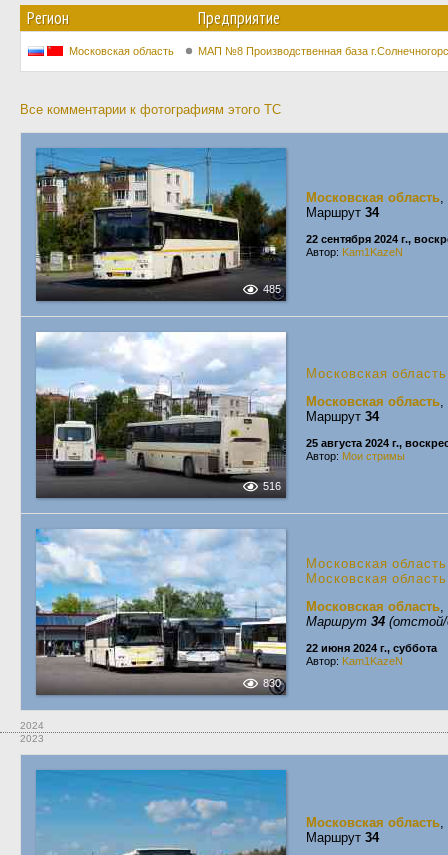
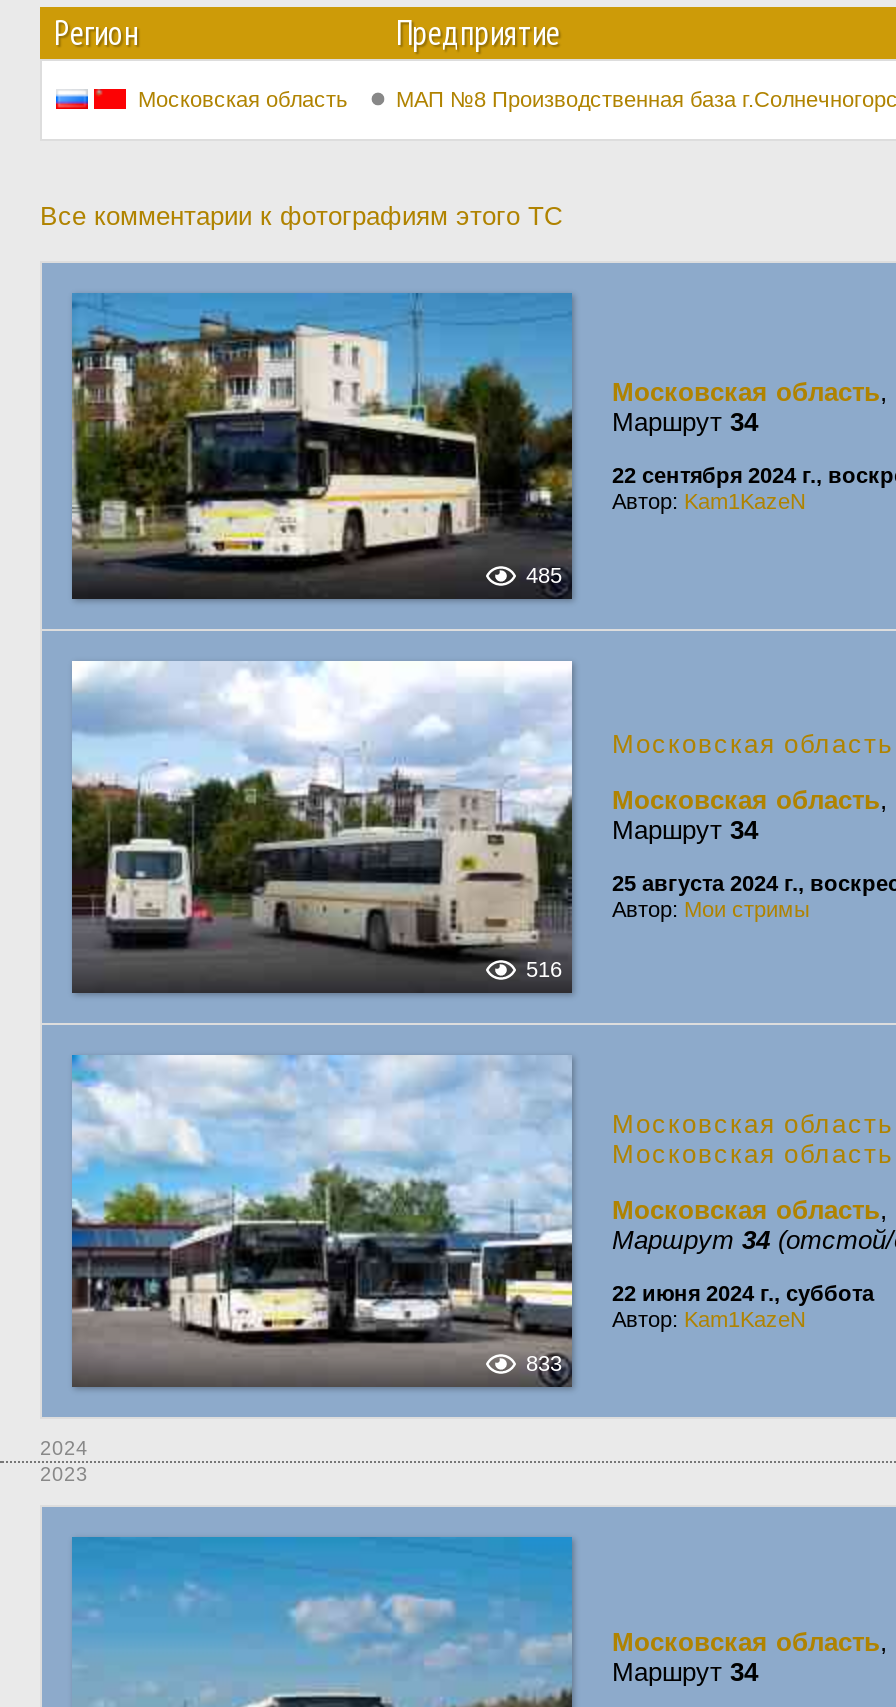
- 830
+ 833
